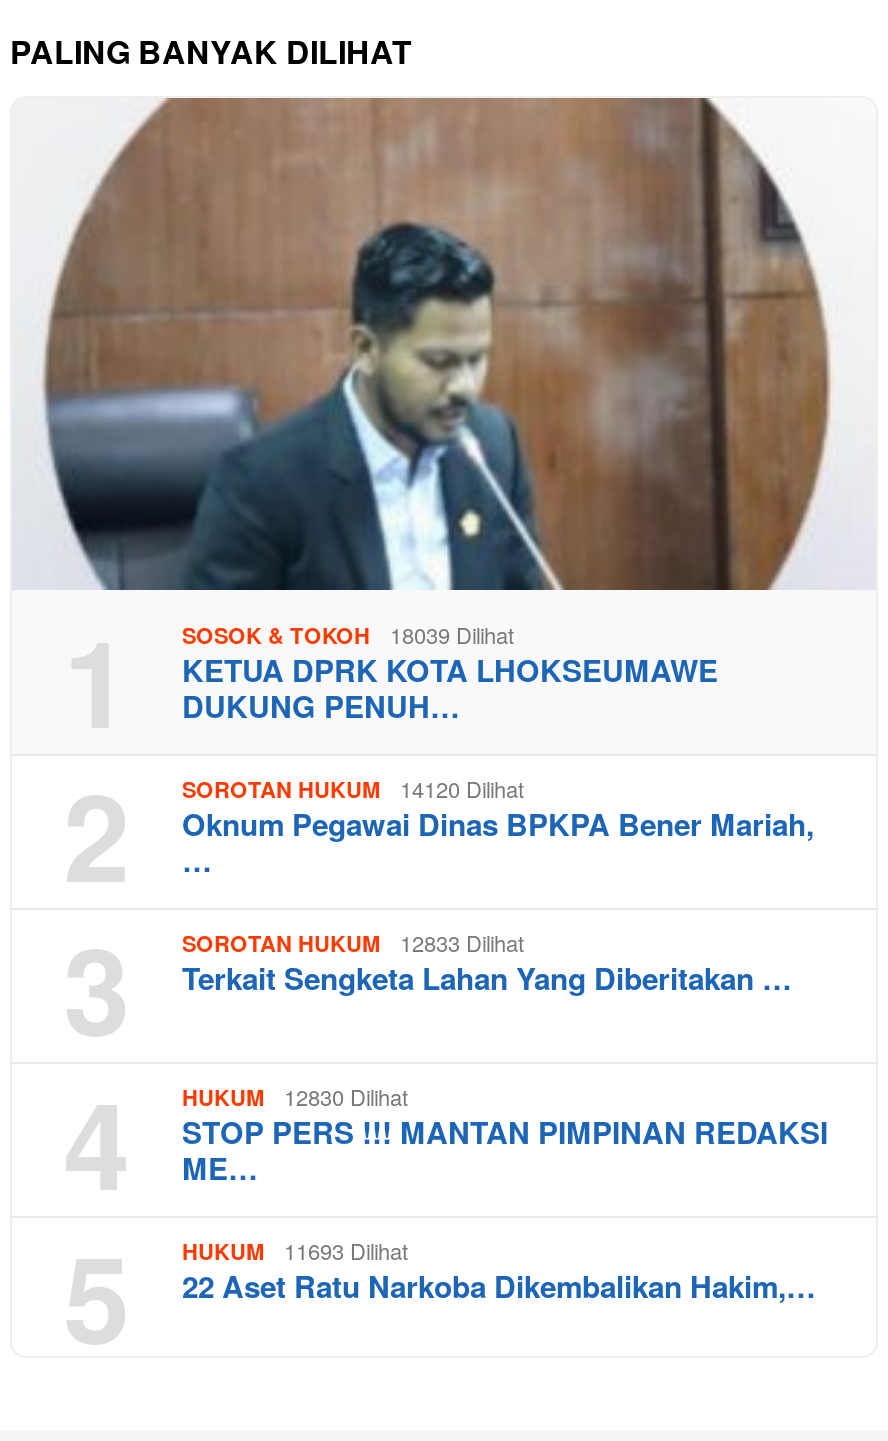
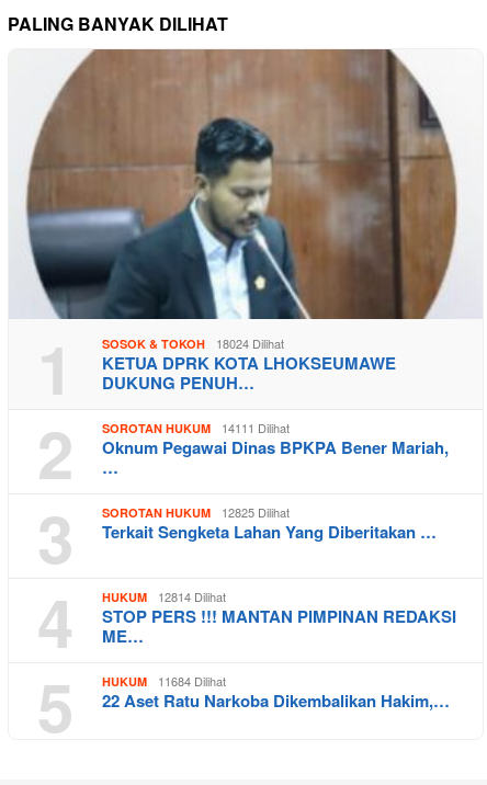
- SOSOK & TOKOH 18039 Dilihat
+ SOSOK & TOKOH 18024 Dilihat

- SOROTAN HUKUM 14120 Dilihat
+ SOROTAN HUKUM 14111 Dilihat

- SOROTAN HUKUM 12833 Dilihat
+ SOROTAN HUKUM 12825 Dilihat

- HUKUM 12830 Dilihat
+ HUKUM 12814 Dilihat

- HUKUM 11693 Dilihat
+ HUKUM 11684 Dilihat
